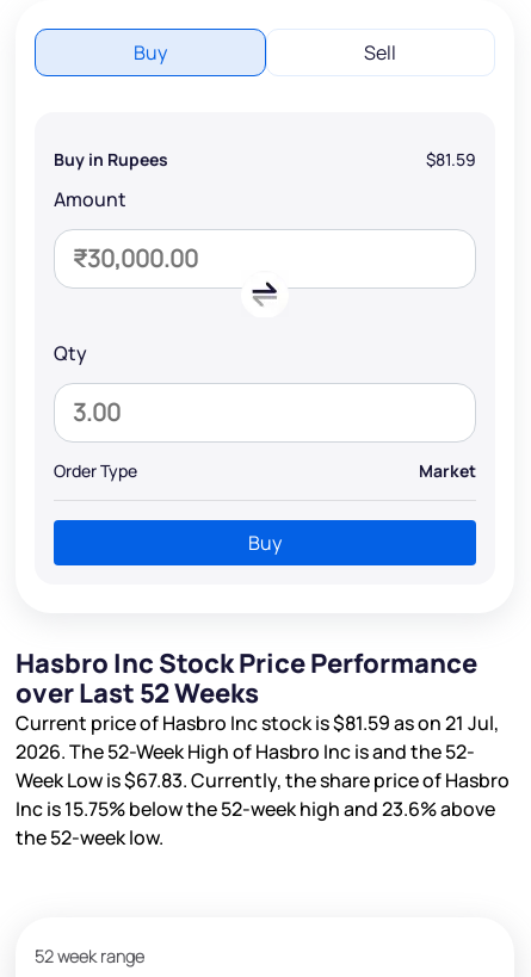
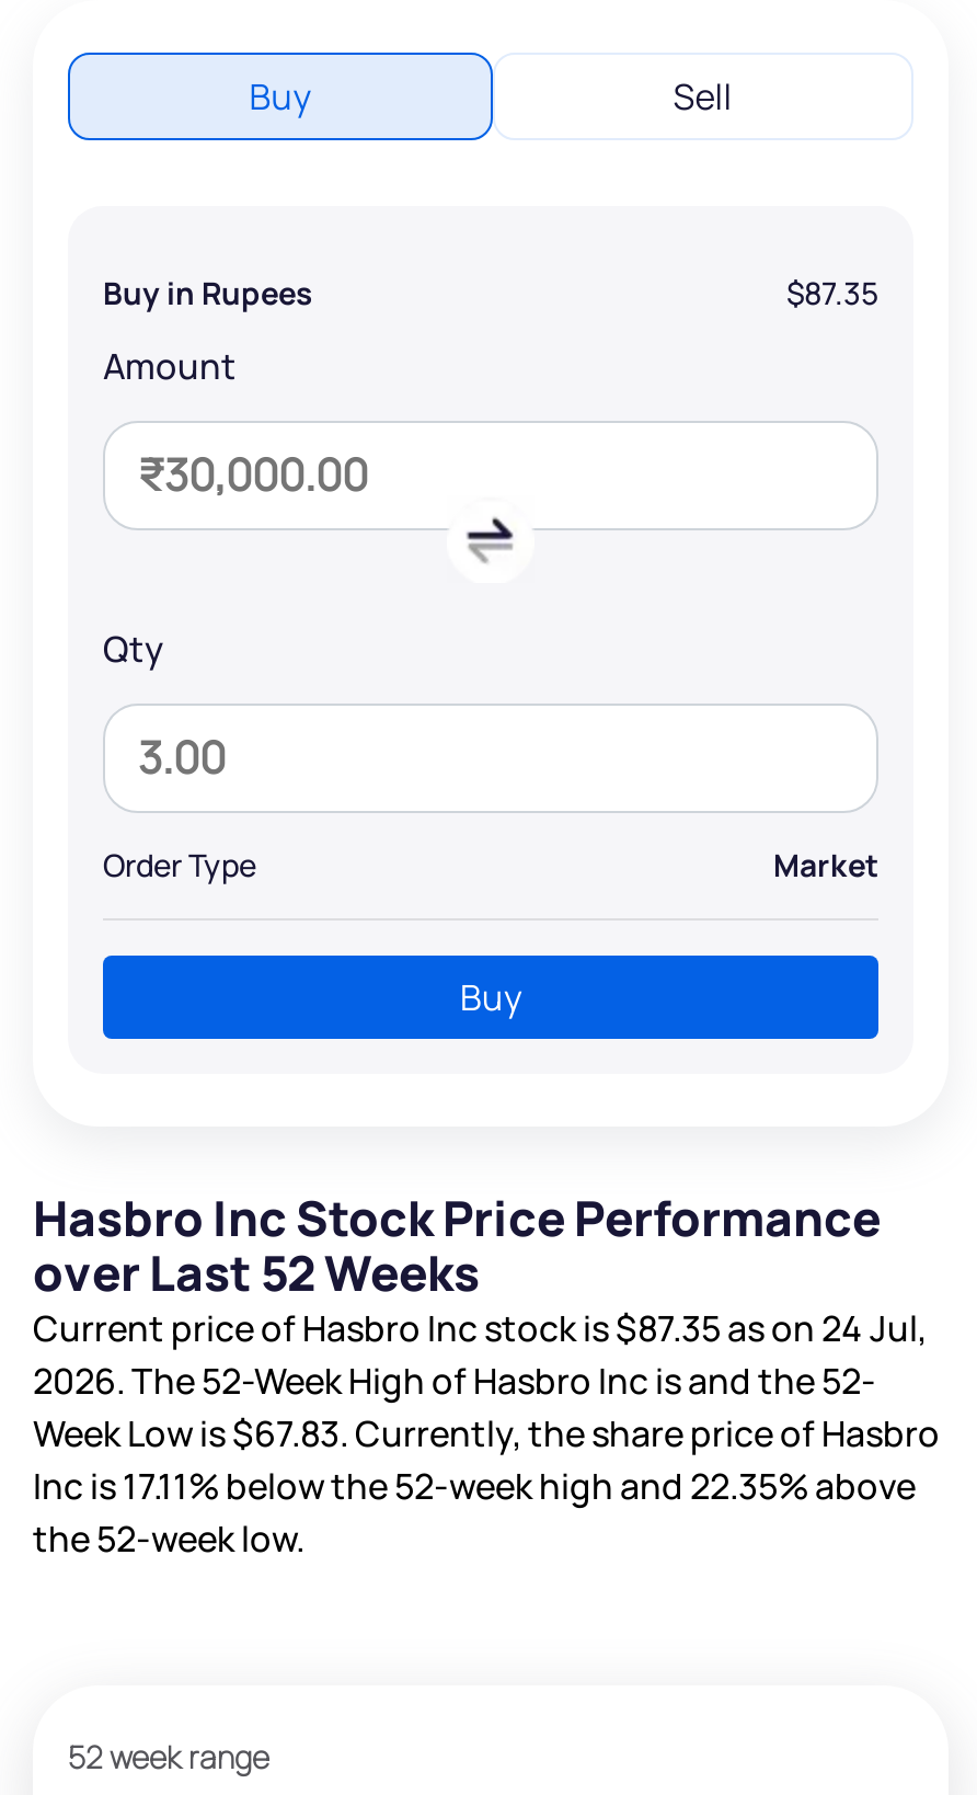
- $81.59
+ $87.35

- Current price of Hasbro Inc stock is$81.59 as on 21 Jul,
+ Current price of Hasbro Inc stock is$87.35 as on 24 Jul,

- Inc is 15.75% below the 52-week high and 23.6% above
+ Inc is 17.11% below the 52-week high and 22.35% above
